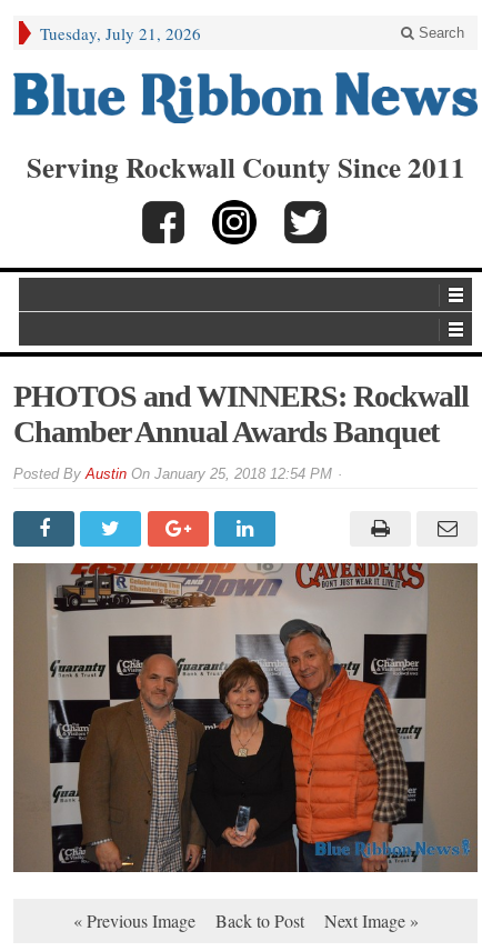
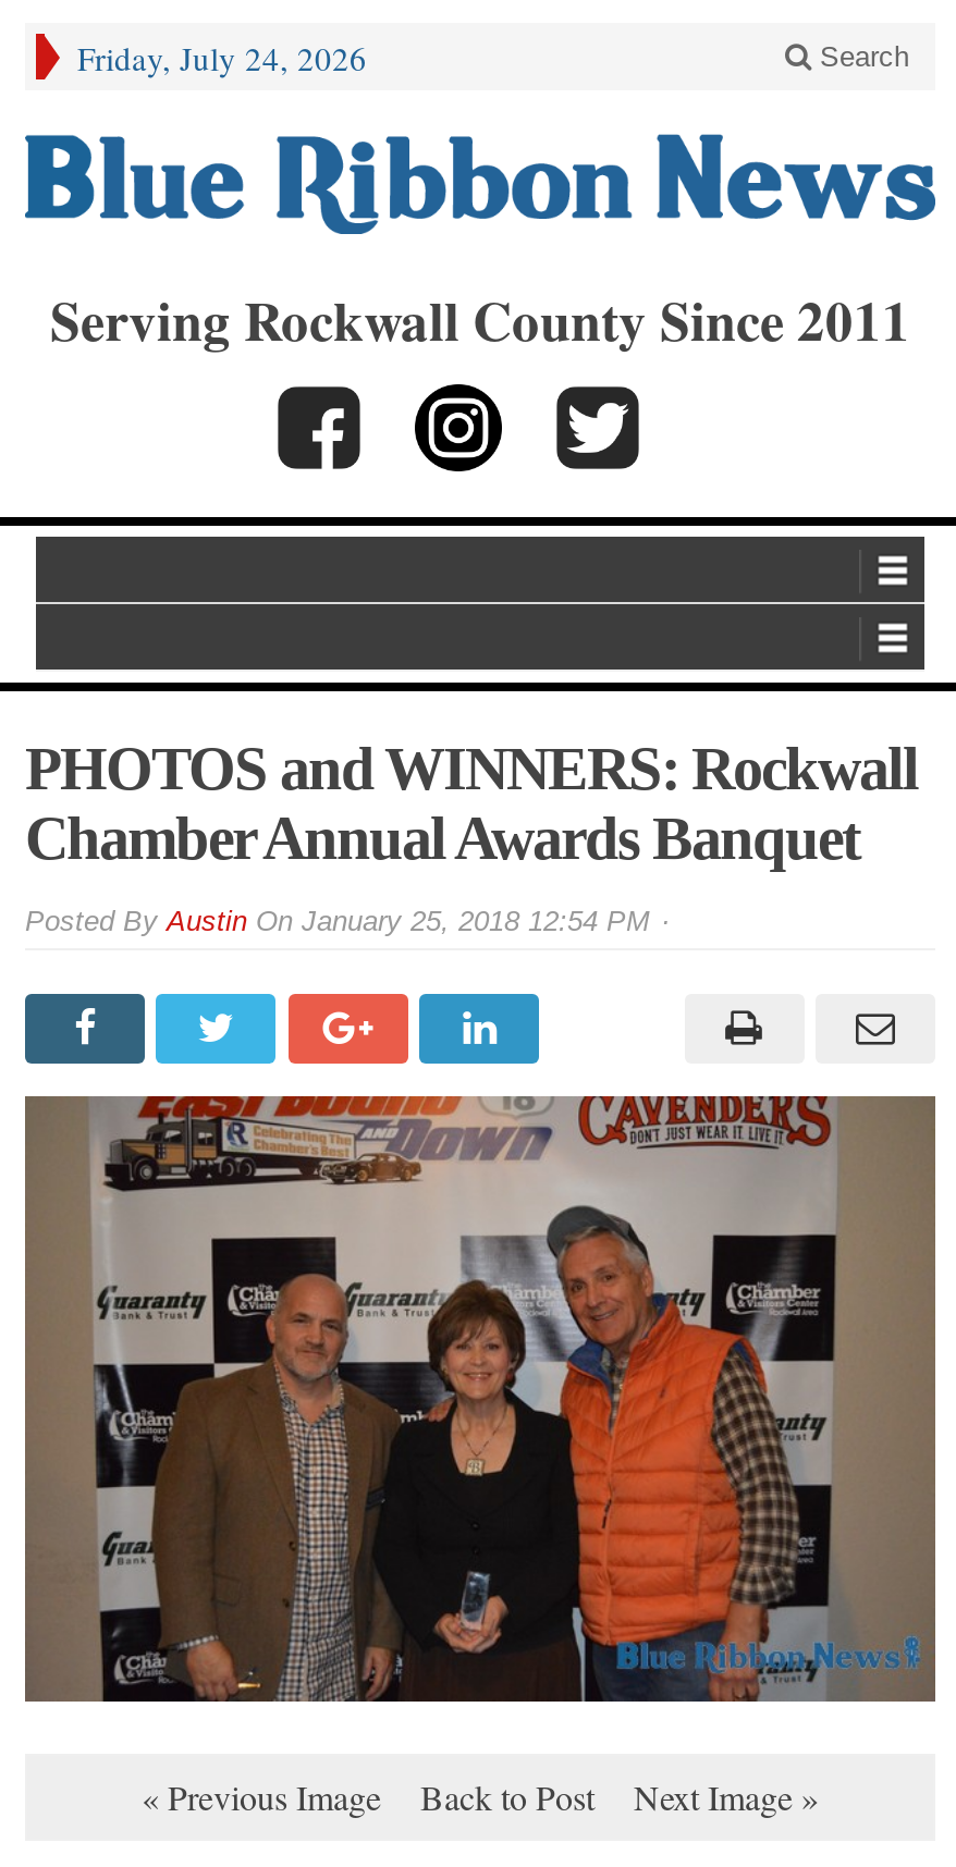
- Tuesday, July 21, 2026
+ Friday, July 24, 2026
